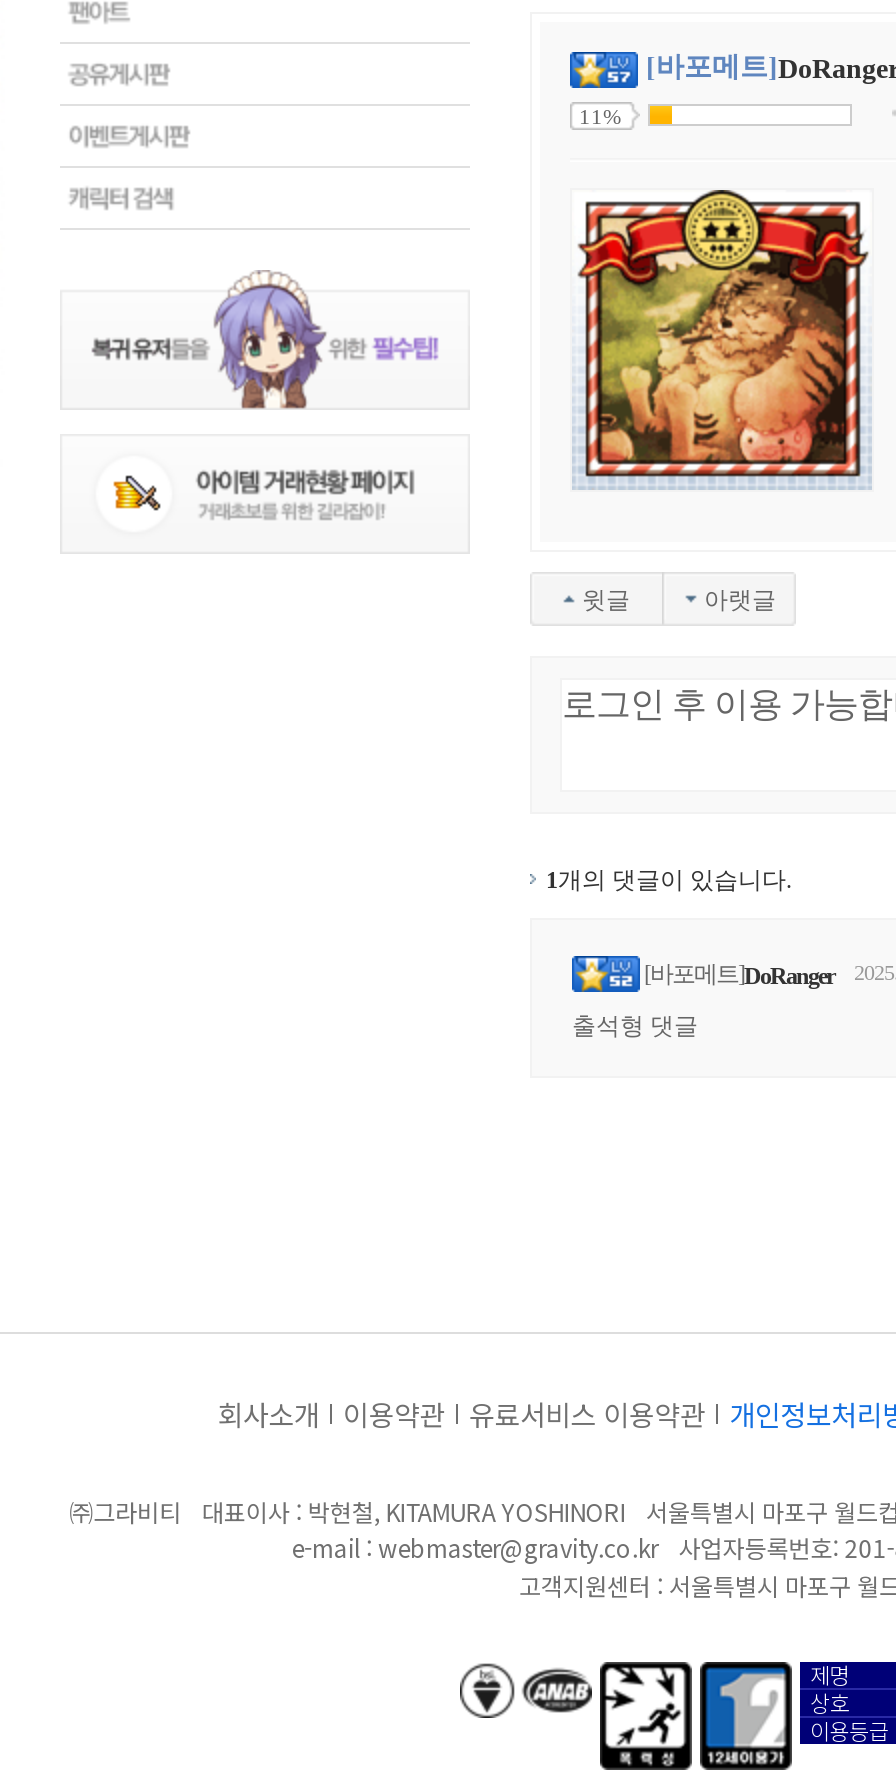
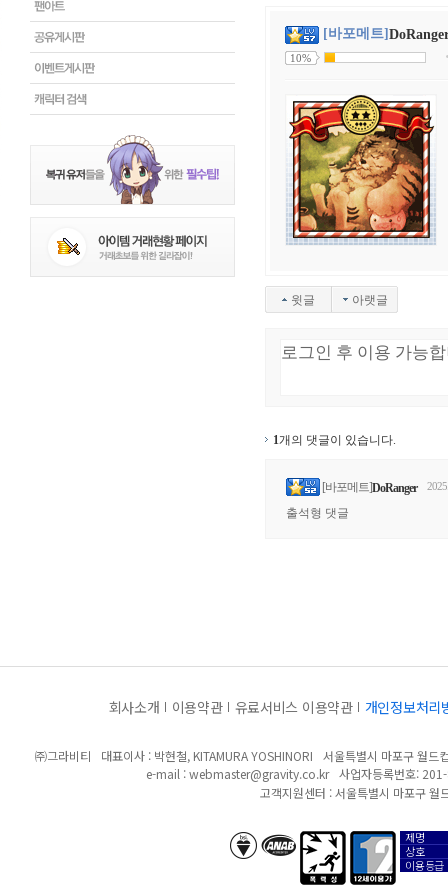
- 11%
+ 10%
